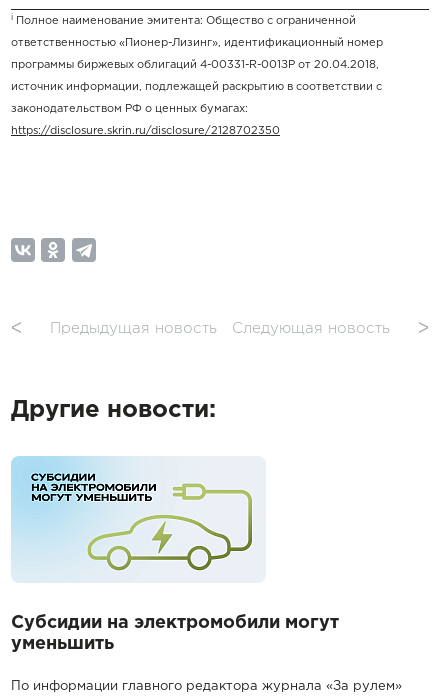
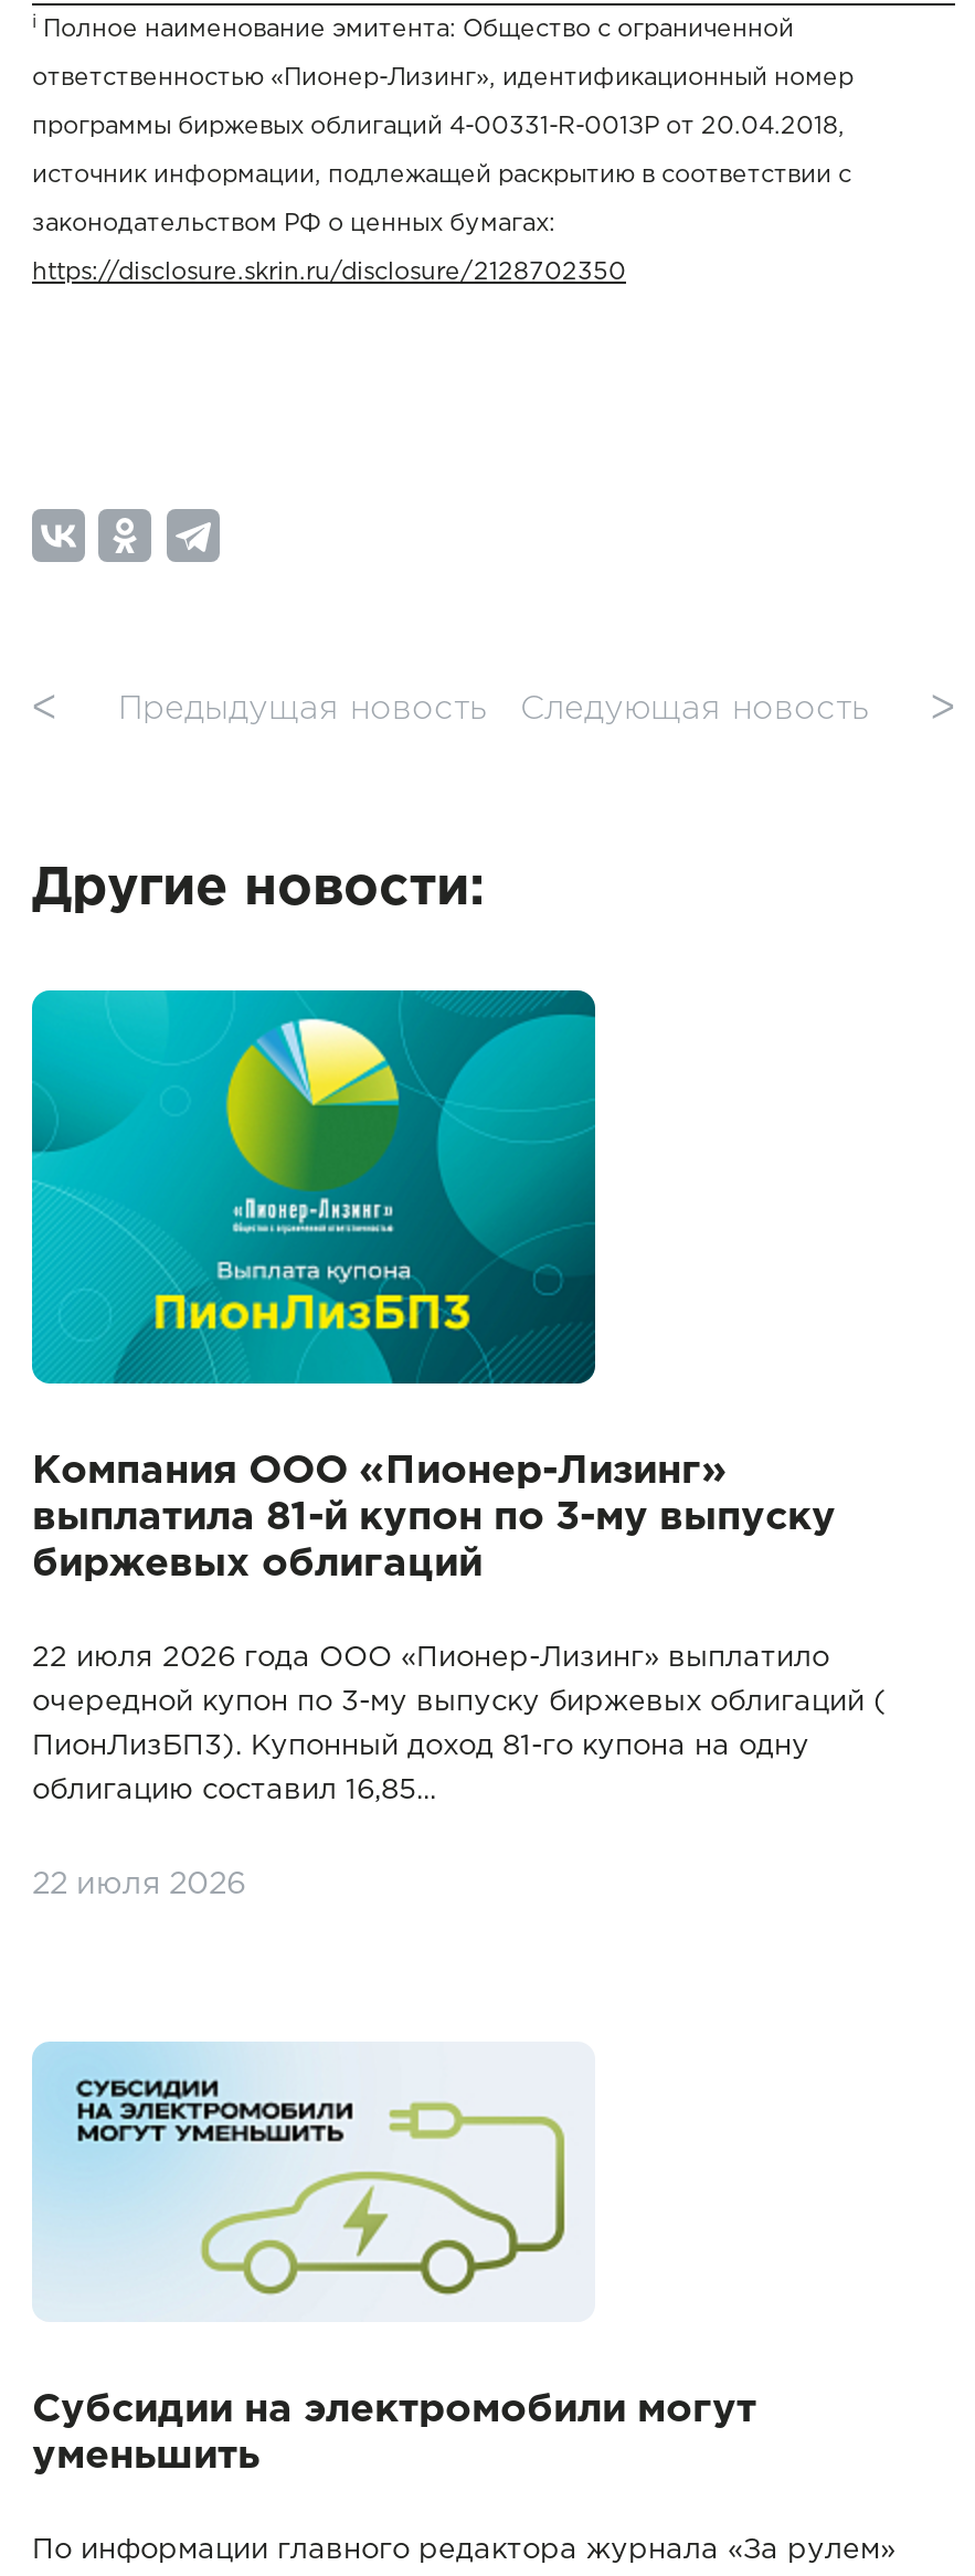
+ [image]
+ Компания ООО «Пионер-Лизинг»
+ выплатила 81-й купон по 3-му выпуску
+ биржевых облигаций
+ 22 июля 2026 года ООО «Пионер-Лизинг» выплатило
+ очередной купон по 3-му выпуску биржевых облигаций (
+ ПионЛизБП3). Купонный доход 81-го купона на одну
+ облигацию составил 16,85...

+ 22 июля 2026
